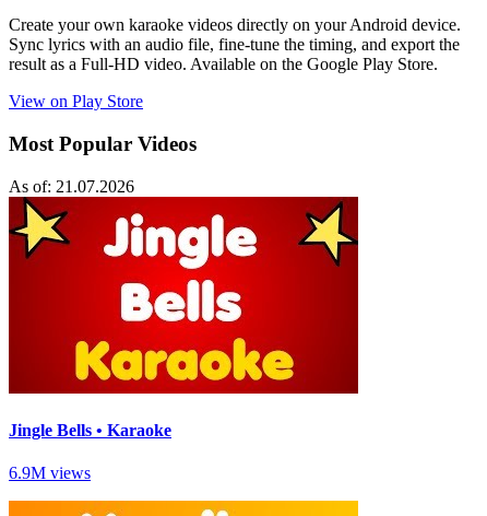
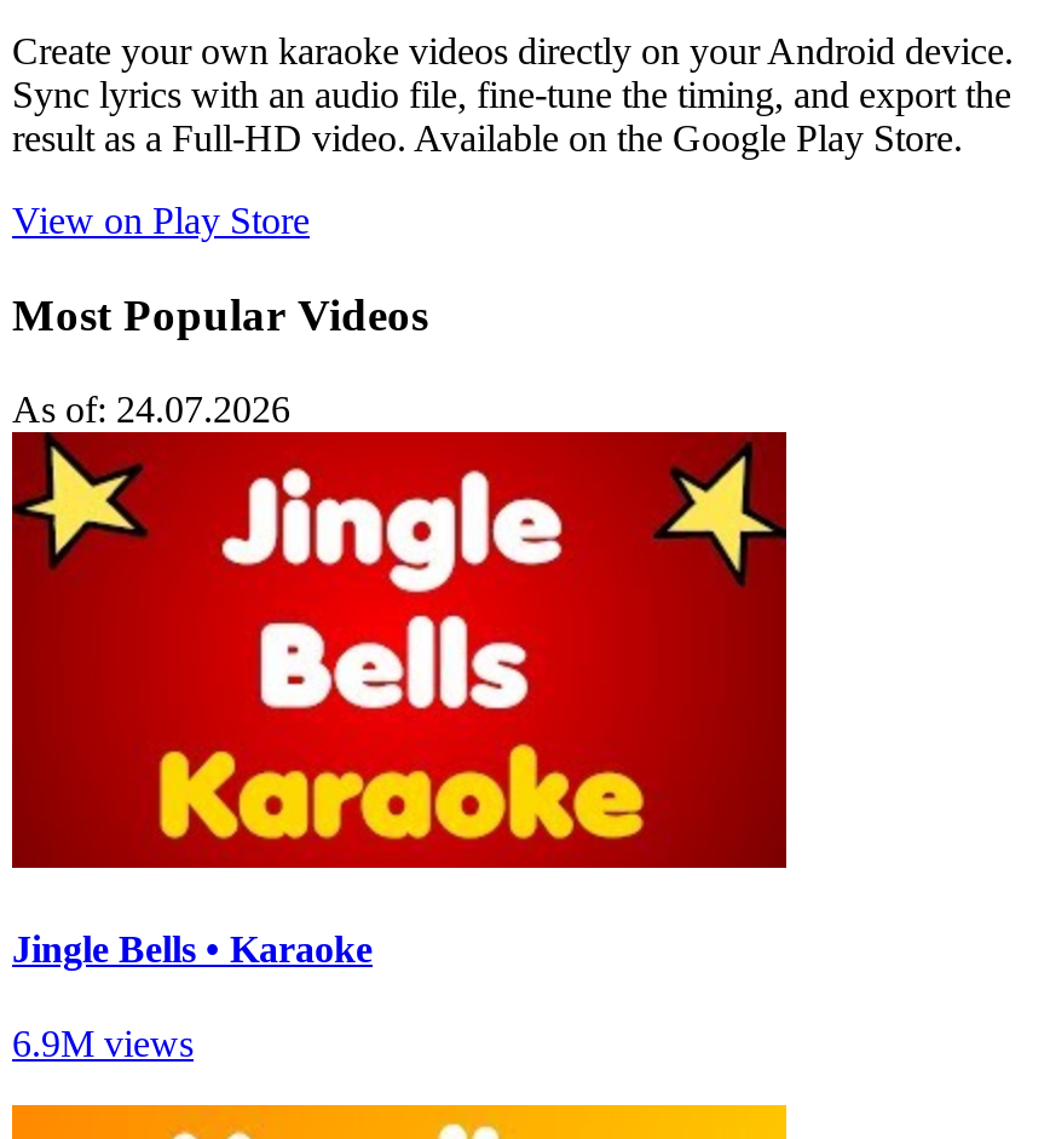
- As of: 21.07.2026
+ As of: 24.07.2026
